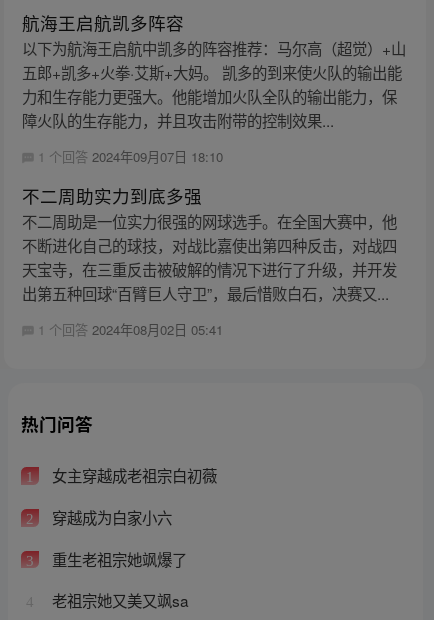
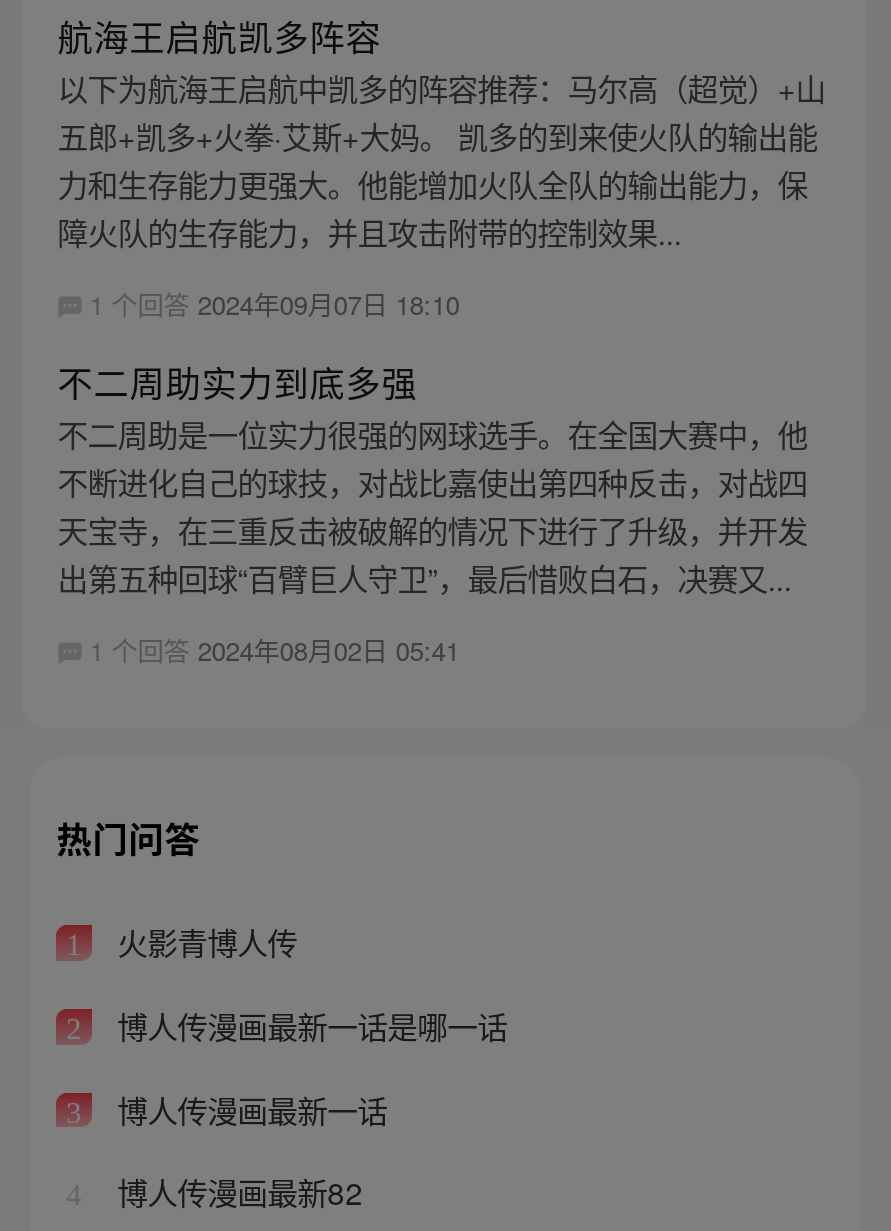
- 女主穿越成老祖宗白初薇
+ 火影青博人传

- 穿越成为白家小六
+ 博人传漫画最新一话是哪一话

- 重生老祖宗她飒爆了
+ 博人传漫画最新一话

- 老祖宗她又美又飒sa
+ 博人传漫画最新82
